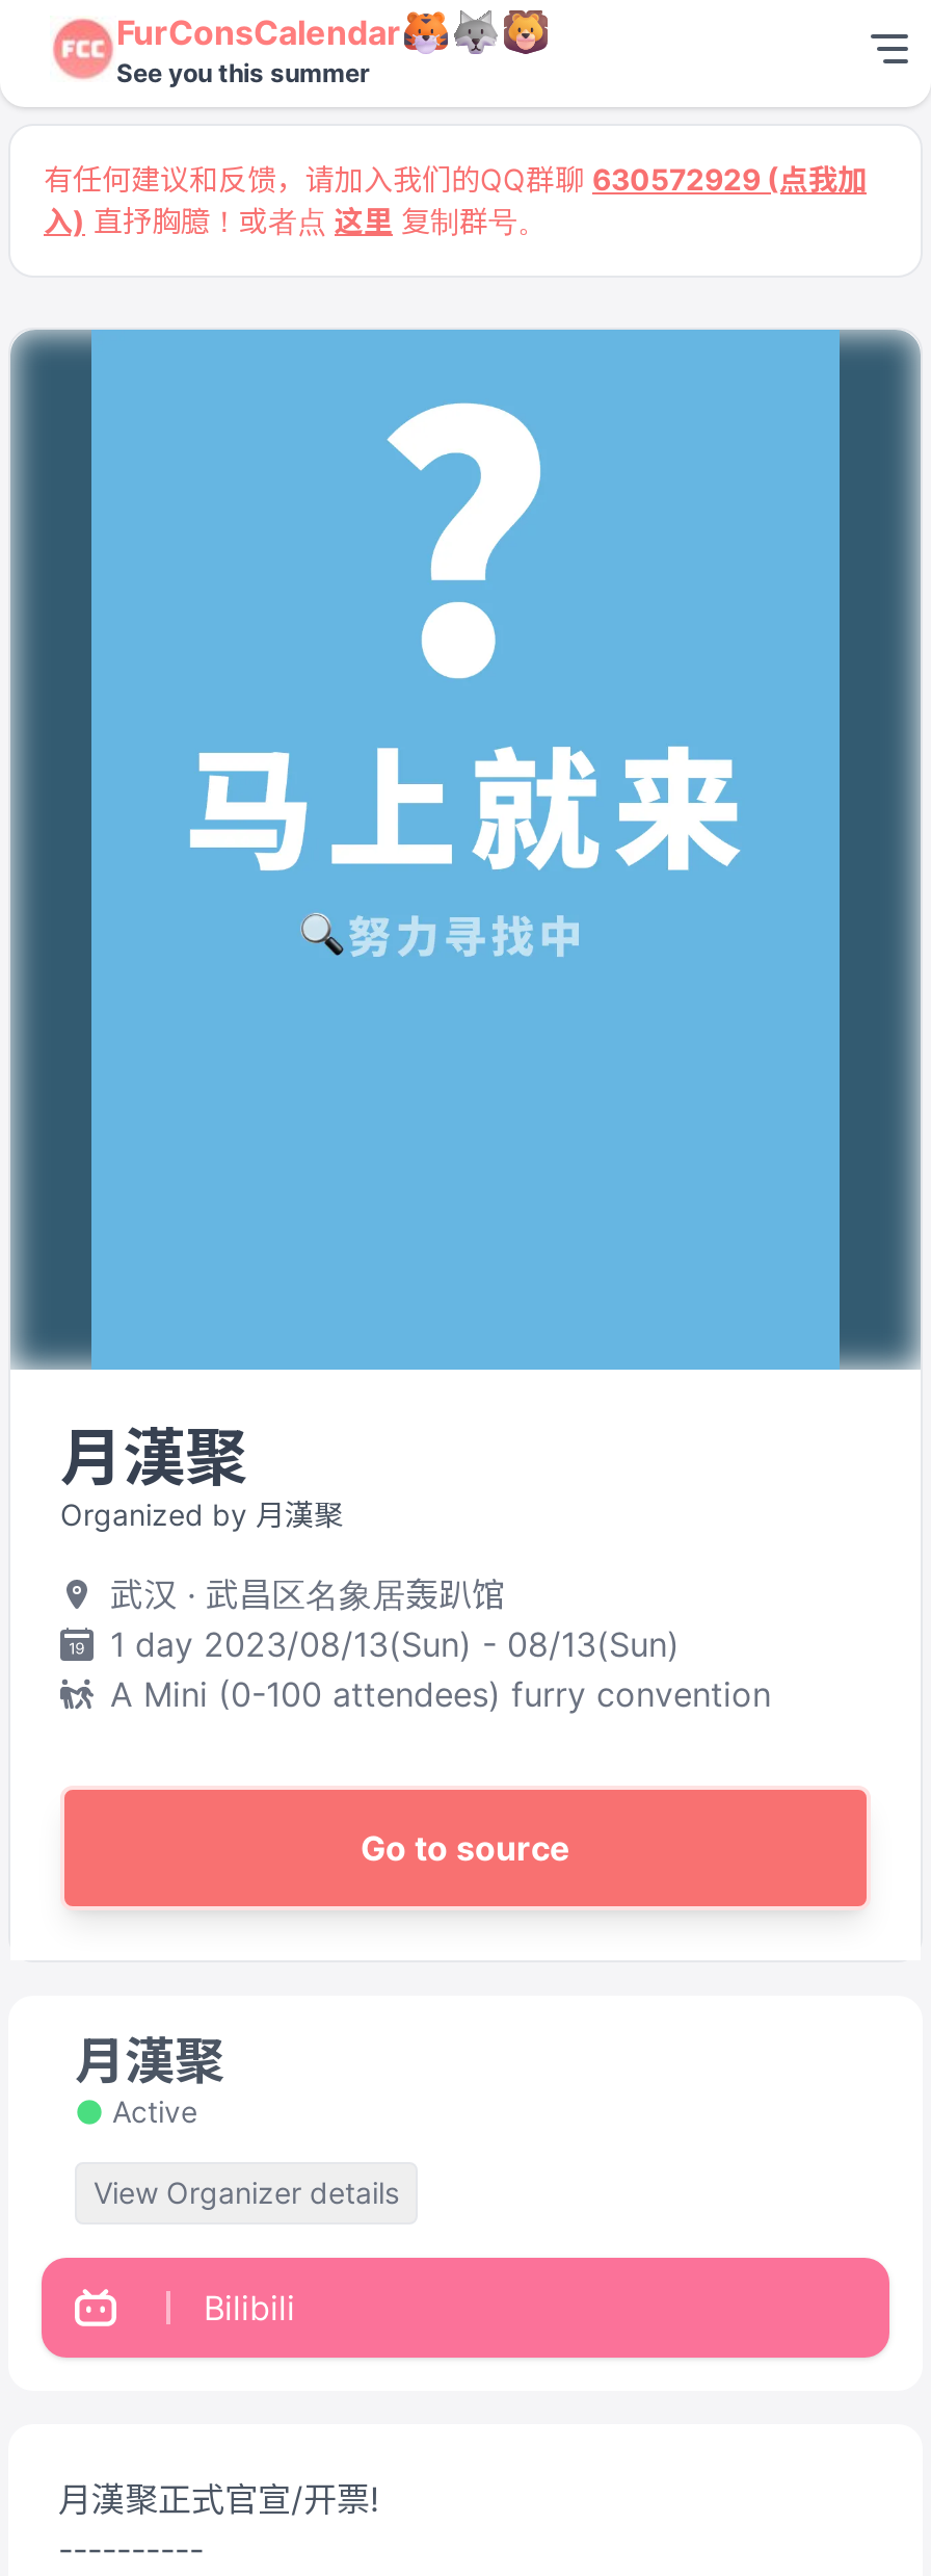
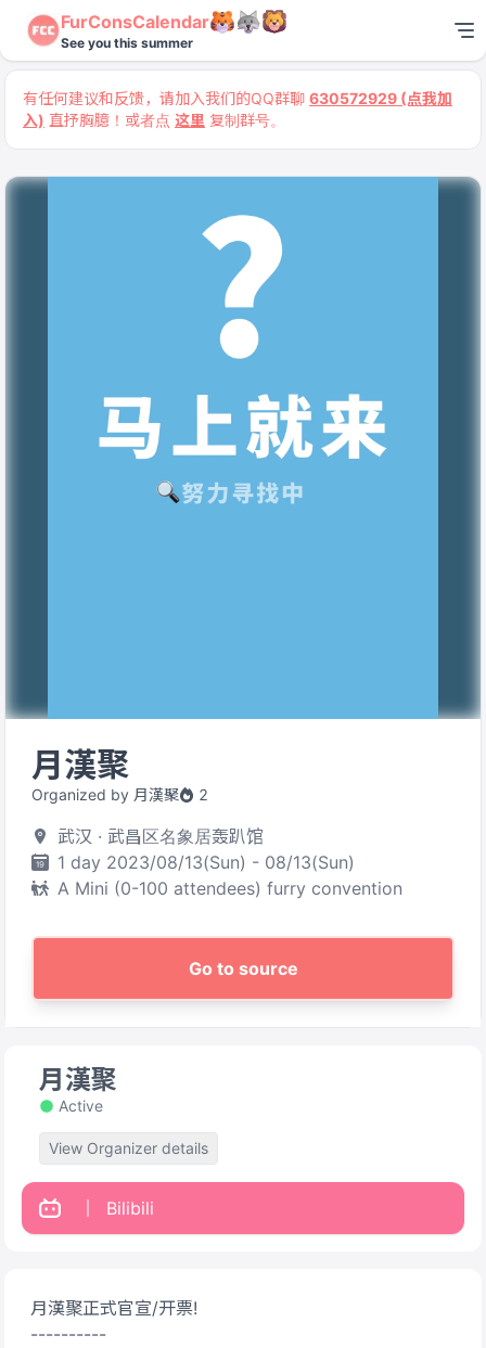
+ 2
